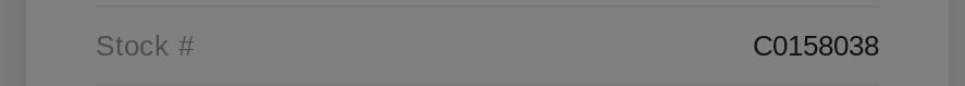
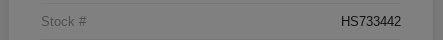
- C0158038
+ HS733442
